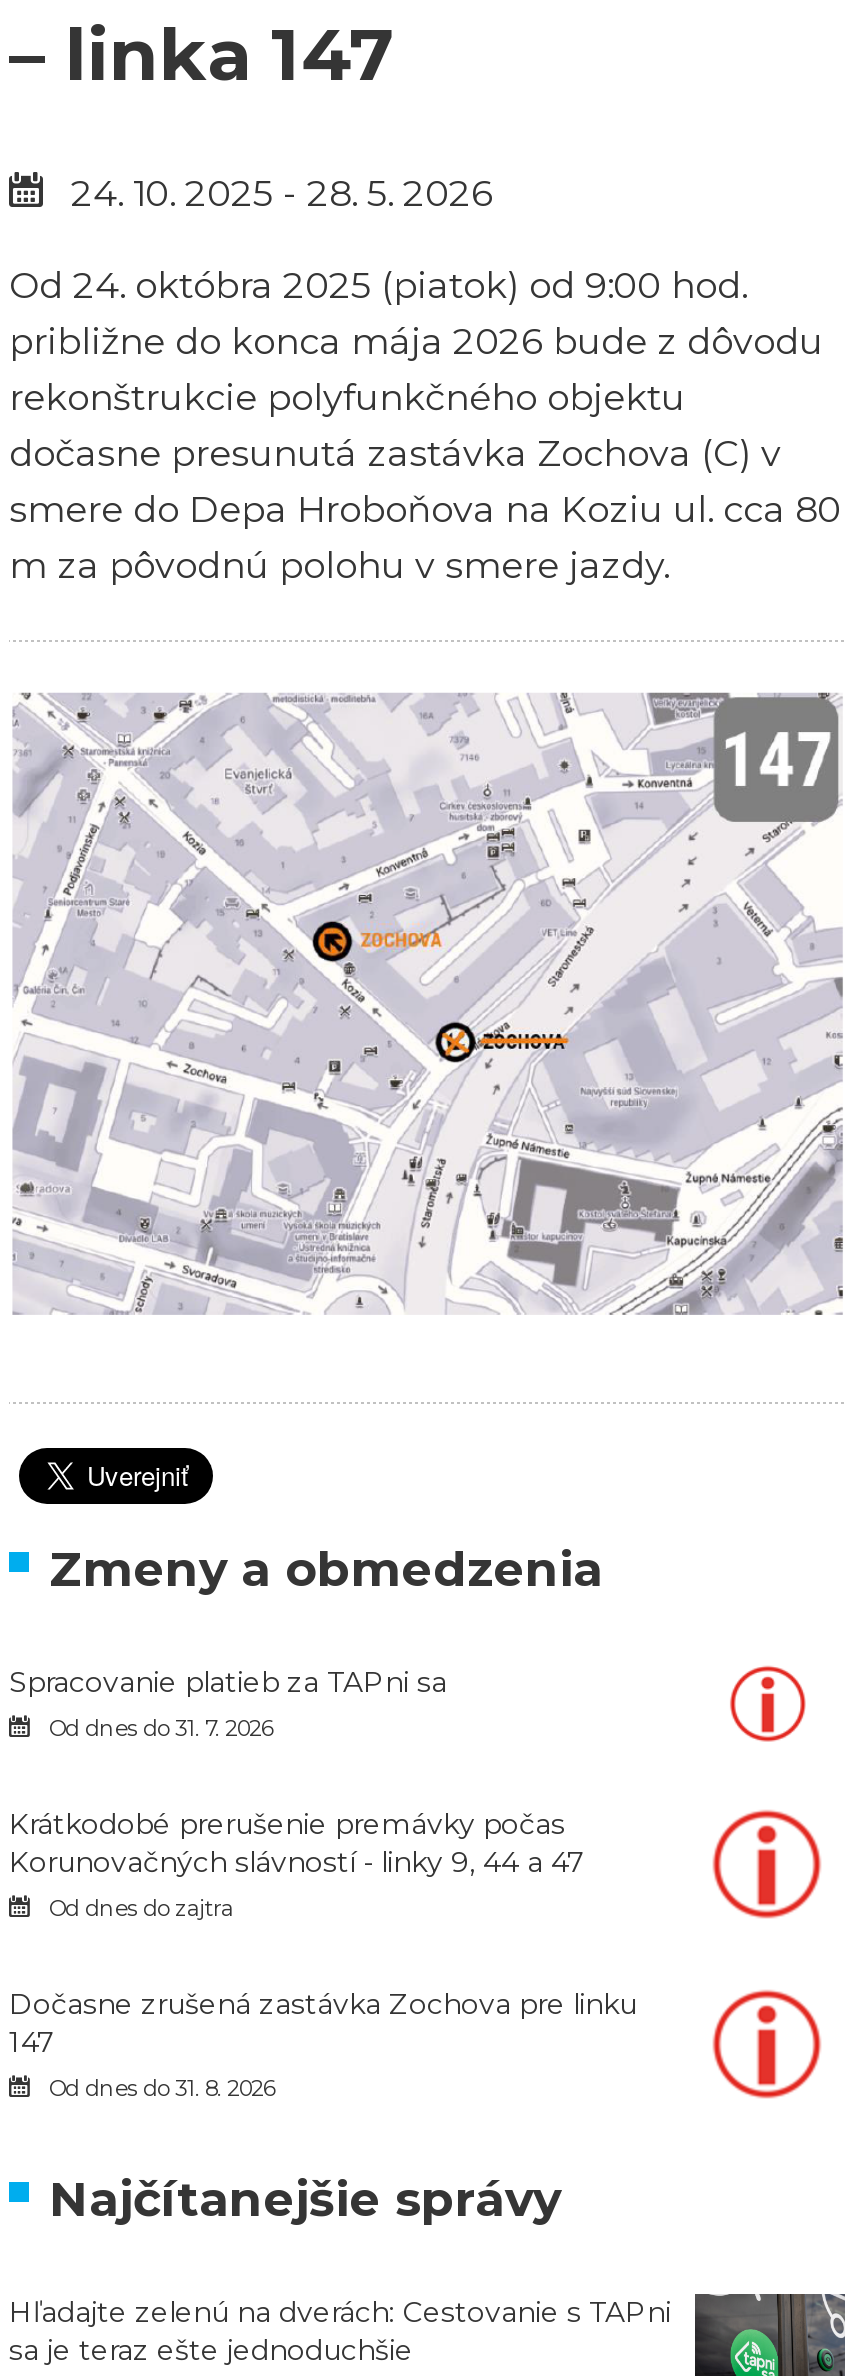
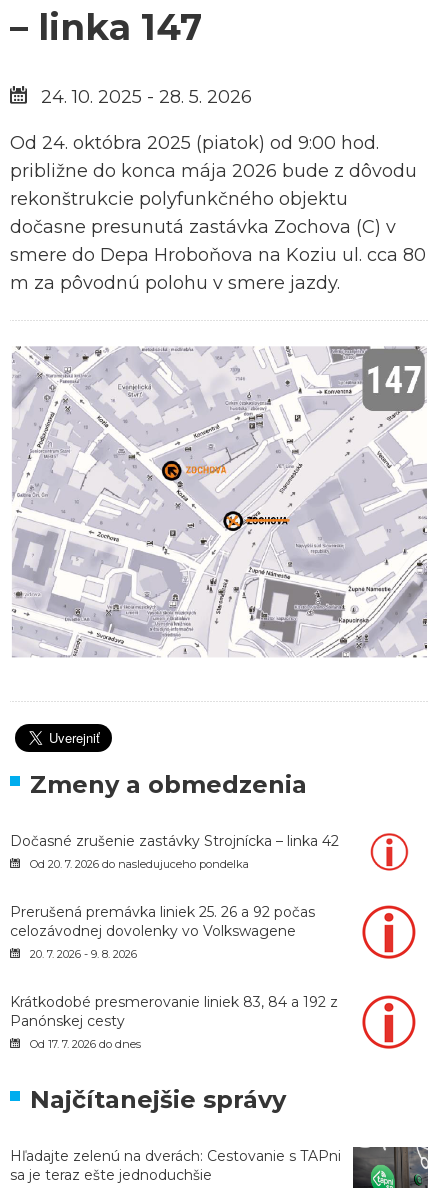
- Spracovanie platieb za TAPni sa
- Od dnes do 31. 7. 2026
+ Dočasné zrušenie zastávky Strojnícka – linka 42
+ Od 20. 7. 2026 do nasledujuceho pondelka

- Krátkodobé prerušenie premávky počas
- Korunovačných slávností - linky 9, 44 a 47
- Od dnes do zajtra
+ Prerušená premávka liniek 25. 26 a 92 počas
+ celozávodnej dovolenky vo Volkswagene
+ 20. 7. 2026 - 9. 8. 2026

- Dočasne zrušená zastávka Zochova pre linku
- 147
- Od dnes do 31. 8. 2026
+ Krátkodobé presmerovanie liniek 83, 84 a 192 z
+ Panónskej cesty
+ Od 17. 7. 2026 do dnes
